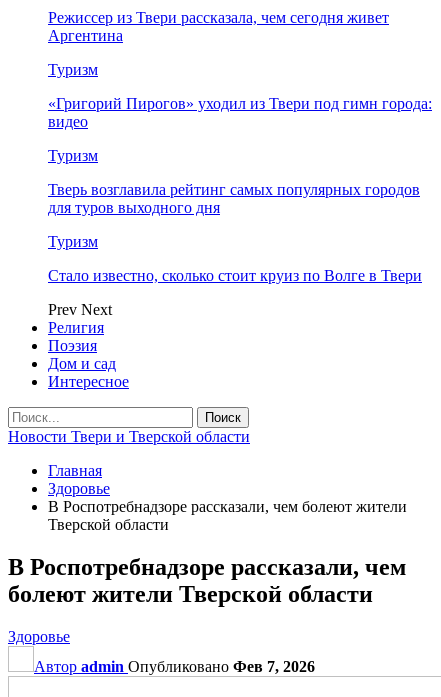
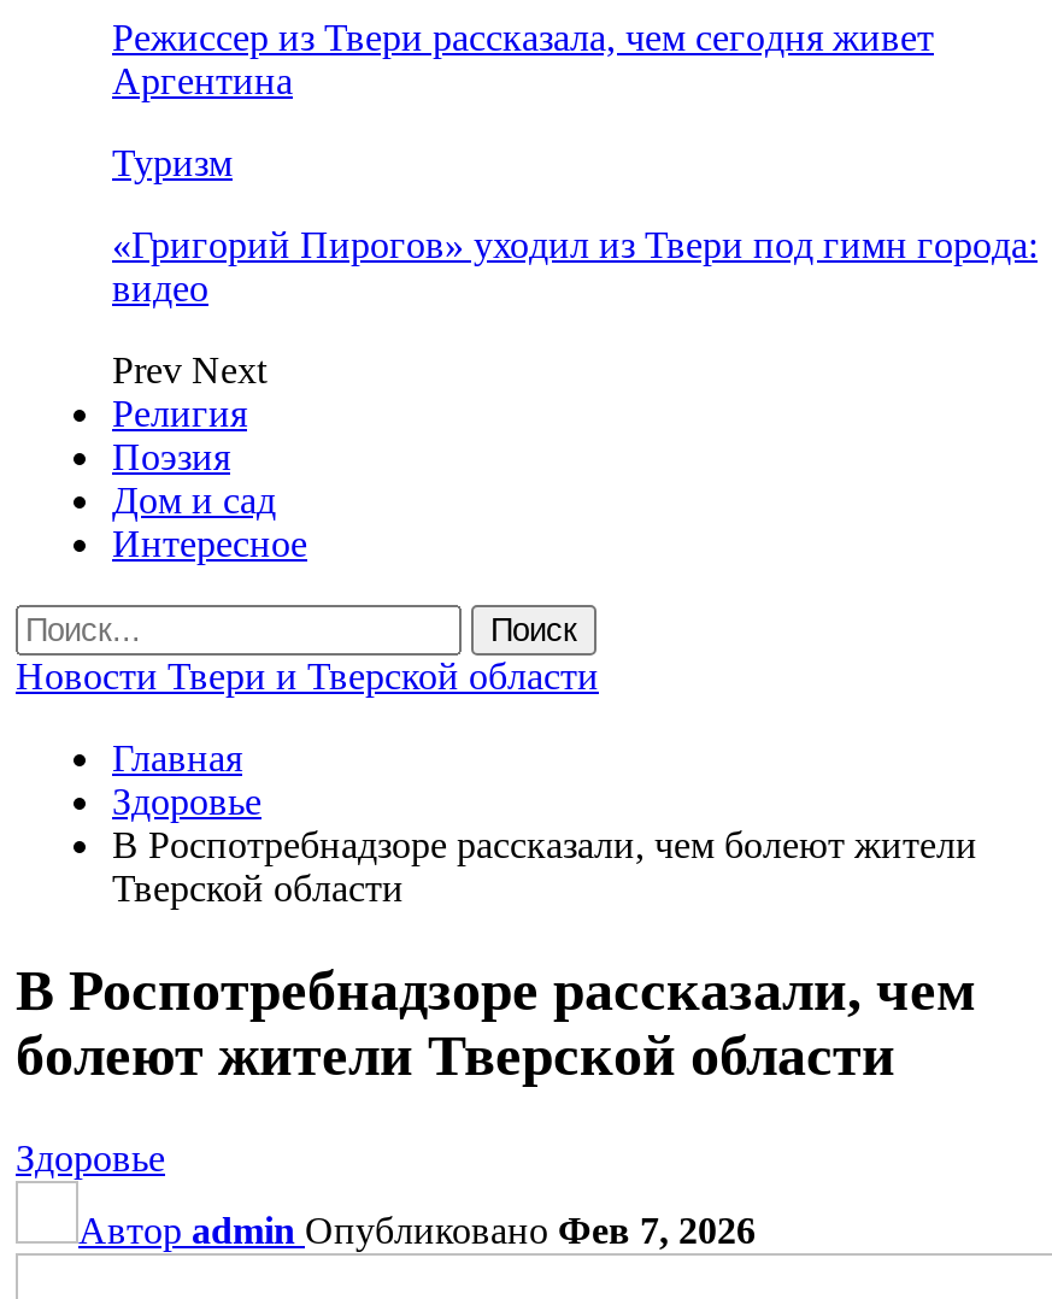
- Туризм
- Тверь возглавила рейтинг самых популярных городов
- для туров выходного дня
- Туризм
- Стало известно, сколько стоит круиз по Волге в Твери
